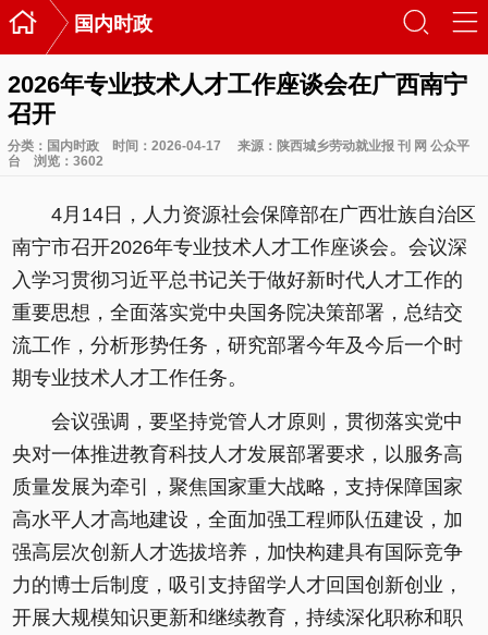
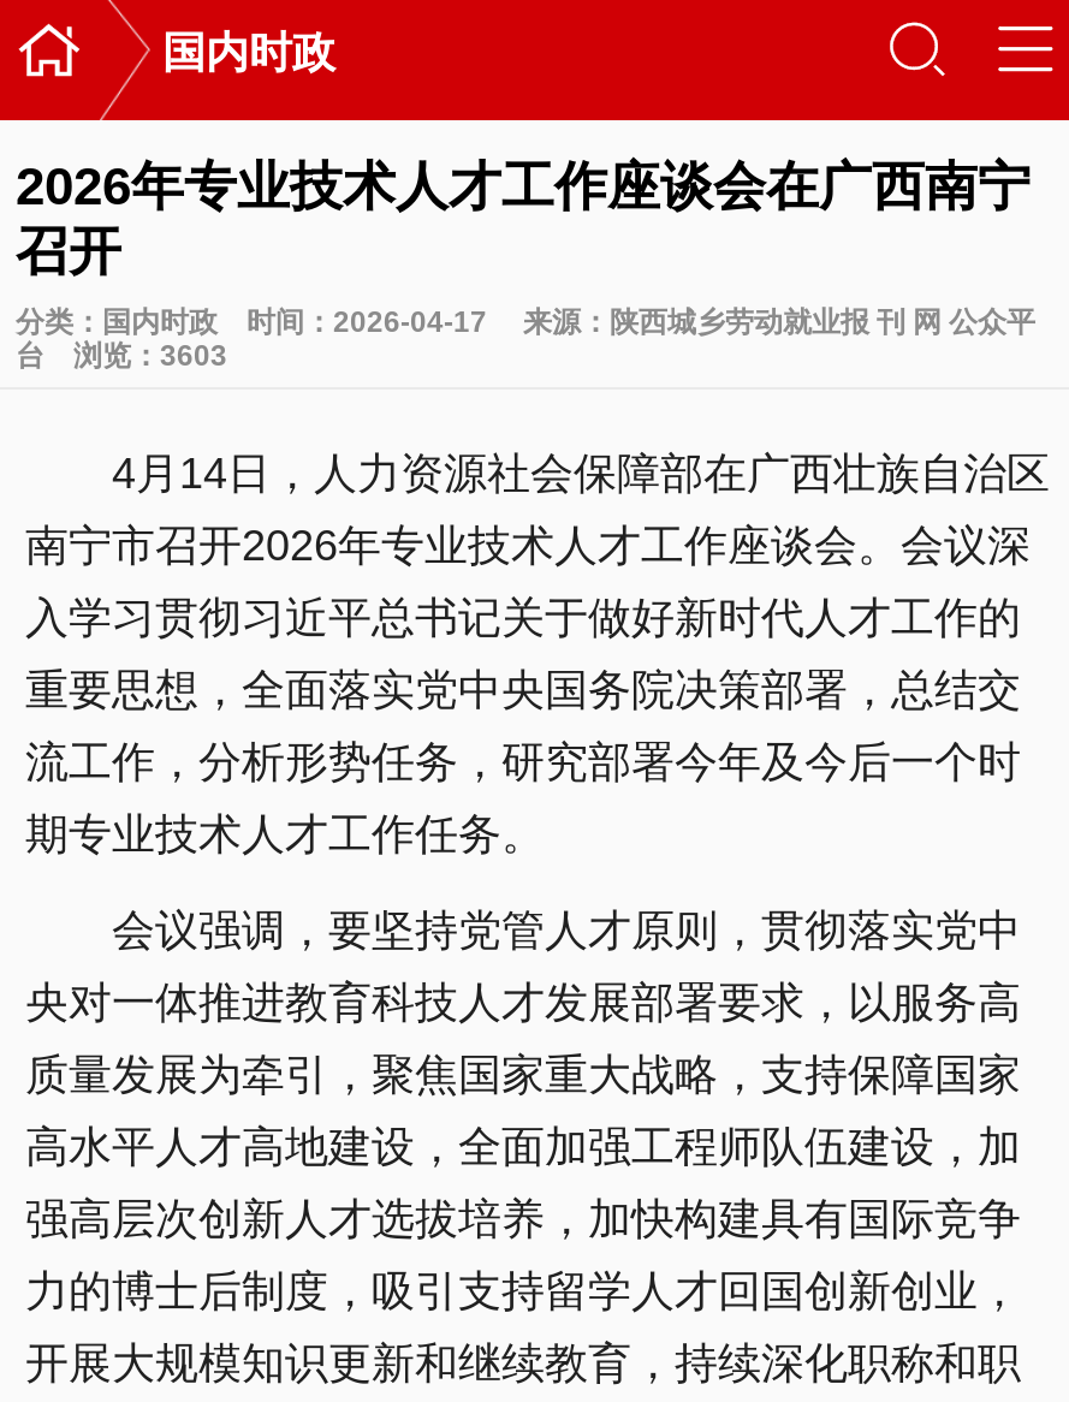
- 浏览：3602
+ 浏览：3603
